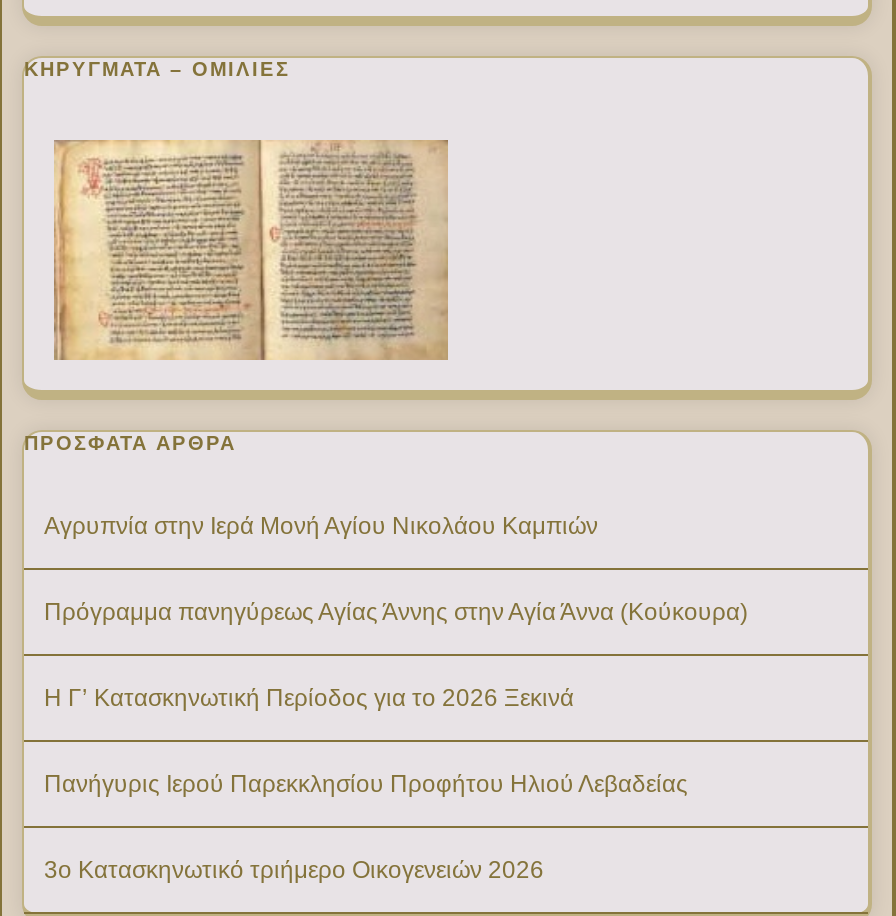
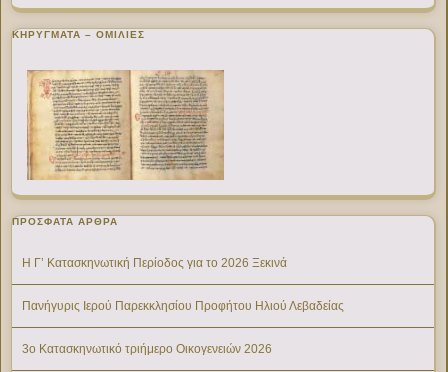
- Αγρυπνία στην Ιερά Μονή Αγίου Νικολάου Καμπιών
- Πρόγραμμα πανηγύρεως Αγίας Άννης στην Αγία Άννα (Κούκουρα)
